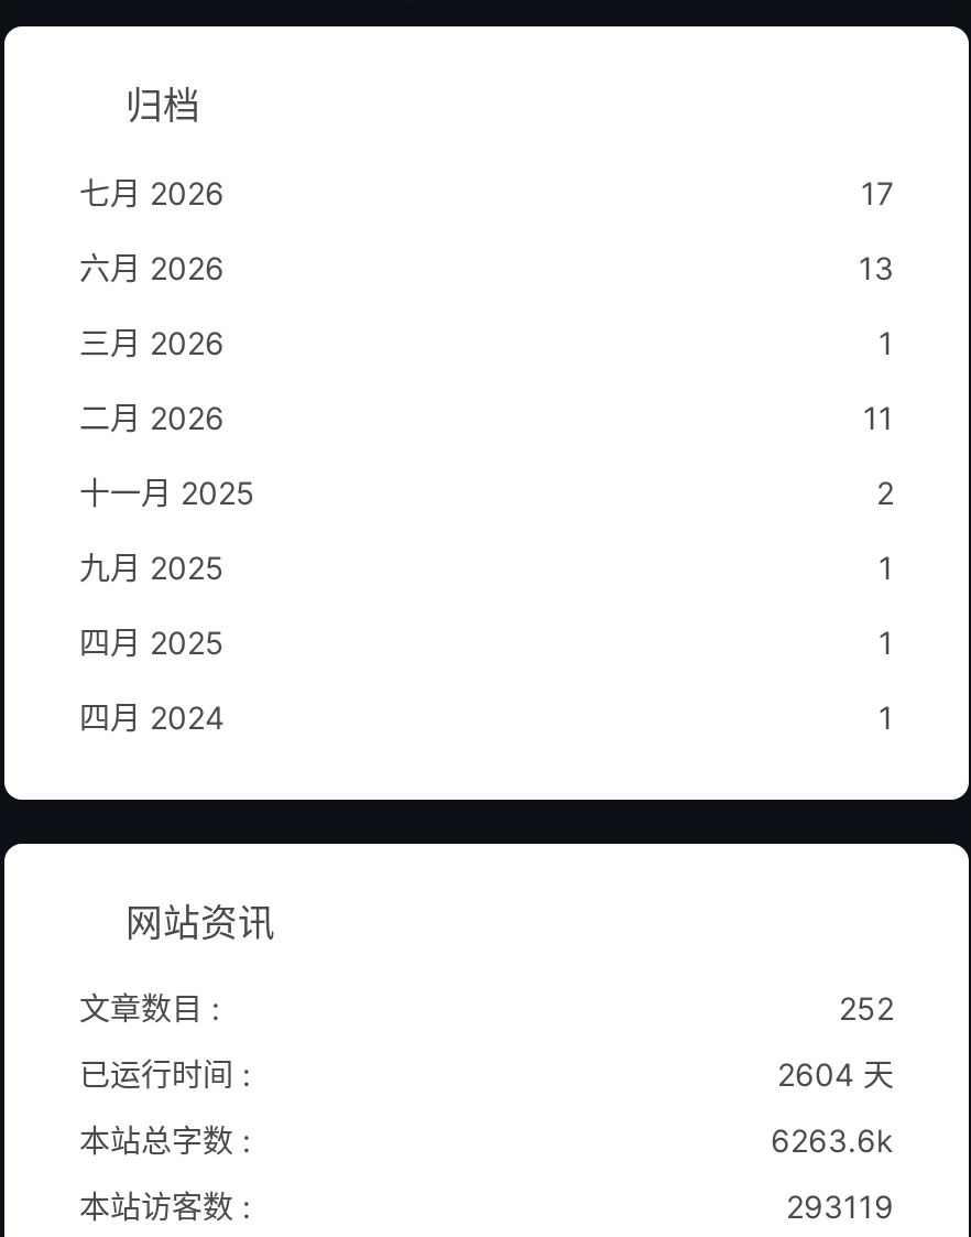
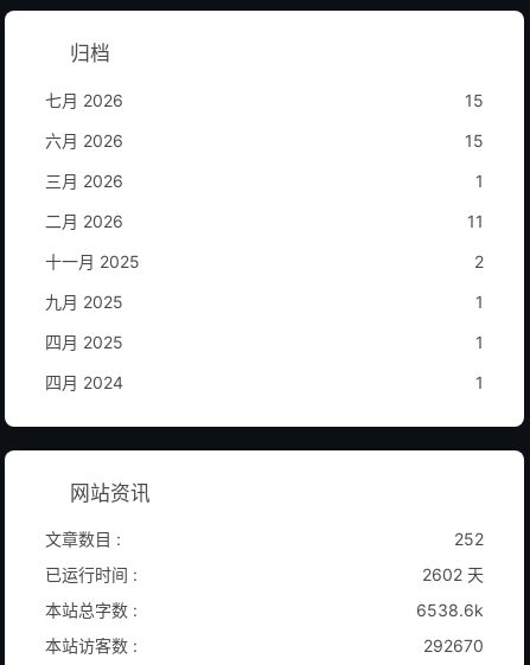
- 17
+ 15

- 13
+ 15

- 2604 天
+ 2602 天

- 6263.6k
+ 6538.6k

- 293119
+ 292670
